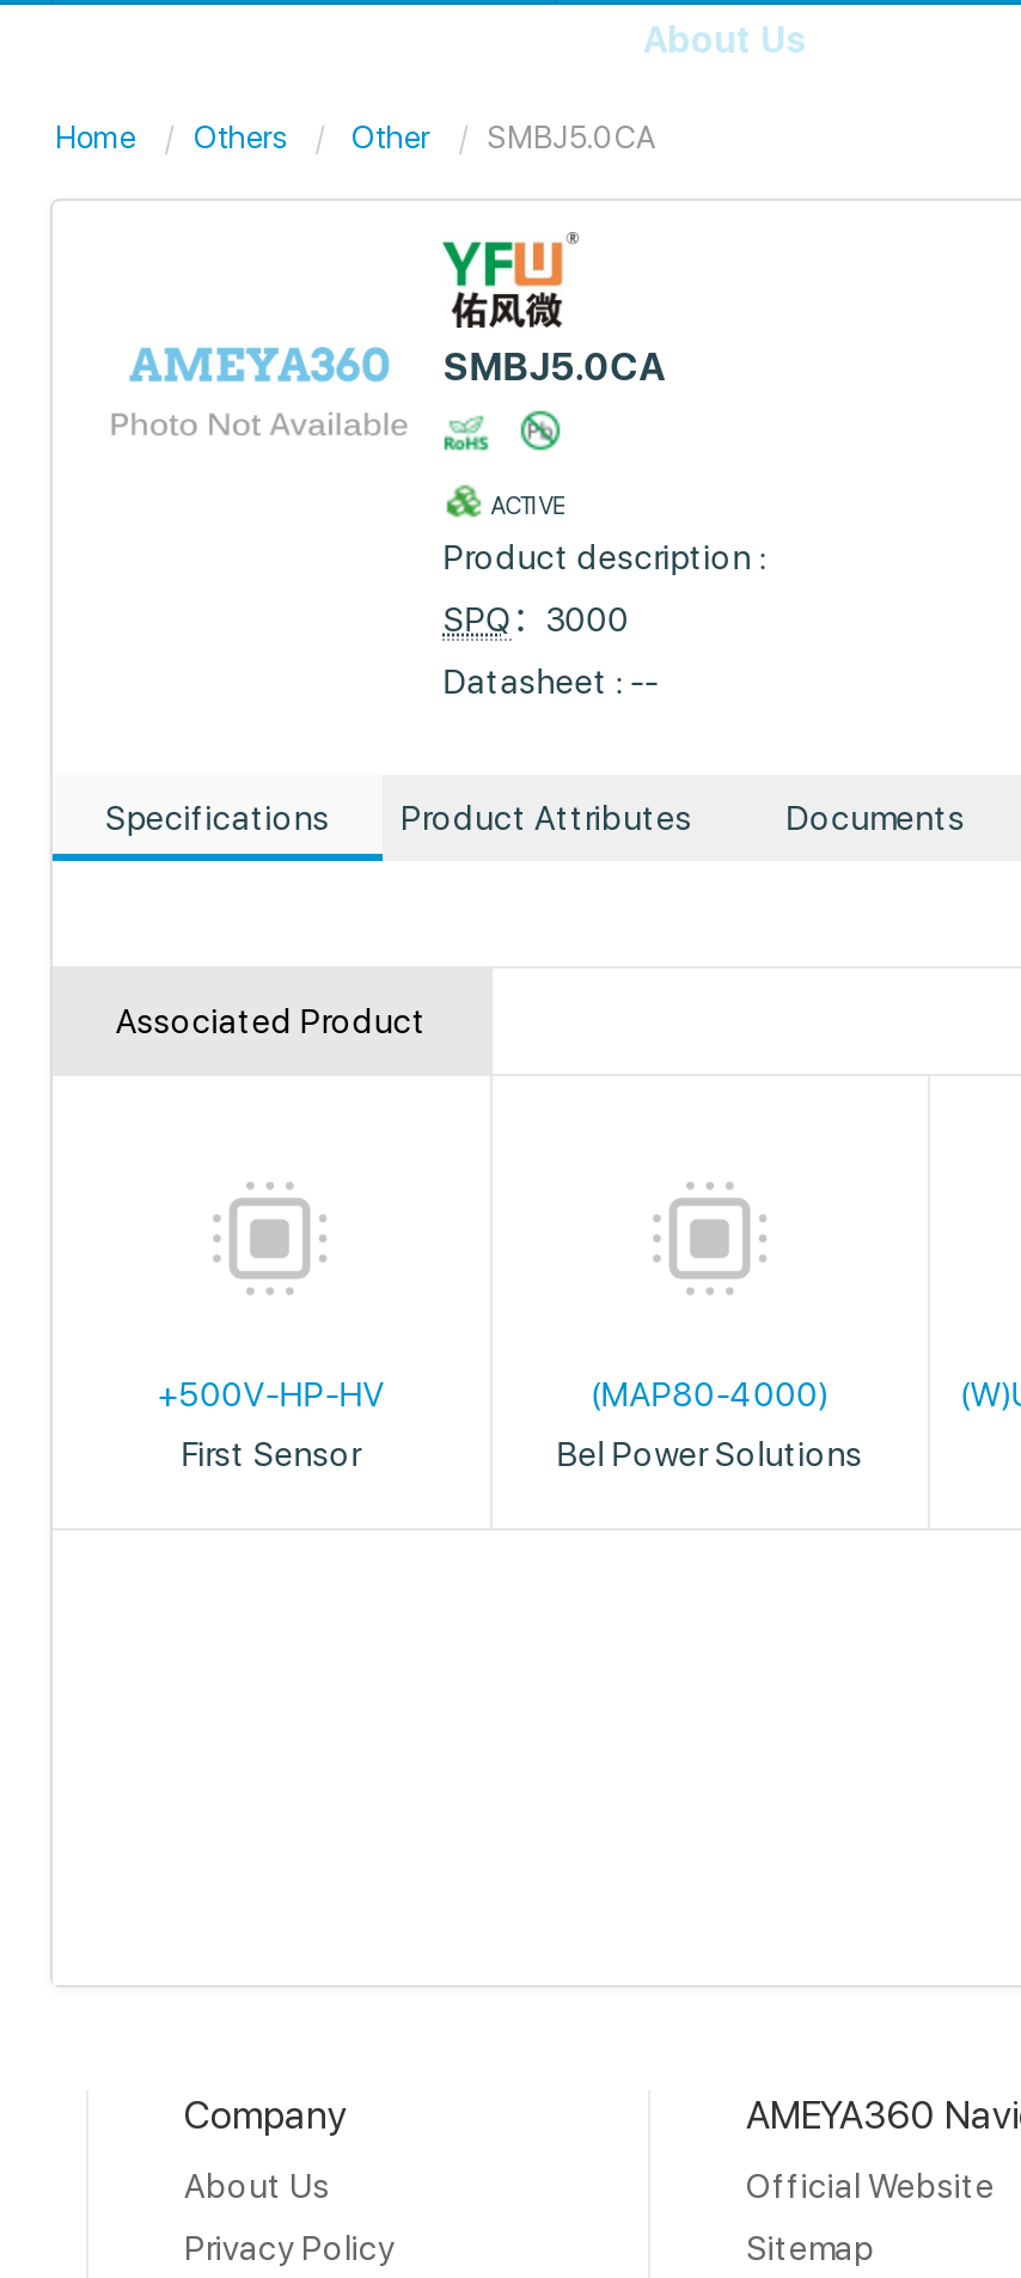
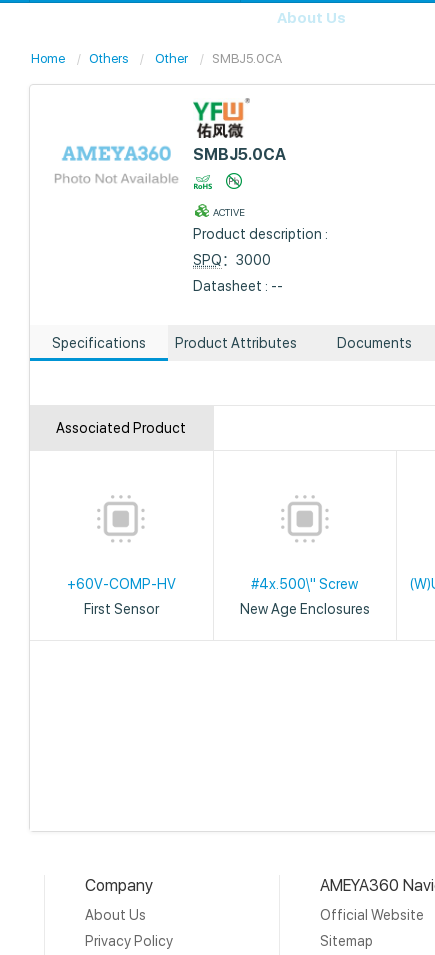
- +500V-HP-HV
+ +60V-COMP-HV

- (MAP80-4000)
+ #4x.500\" Screw

- Bel Power Solutions
+ New Age Enclosures
